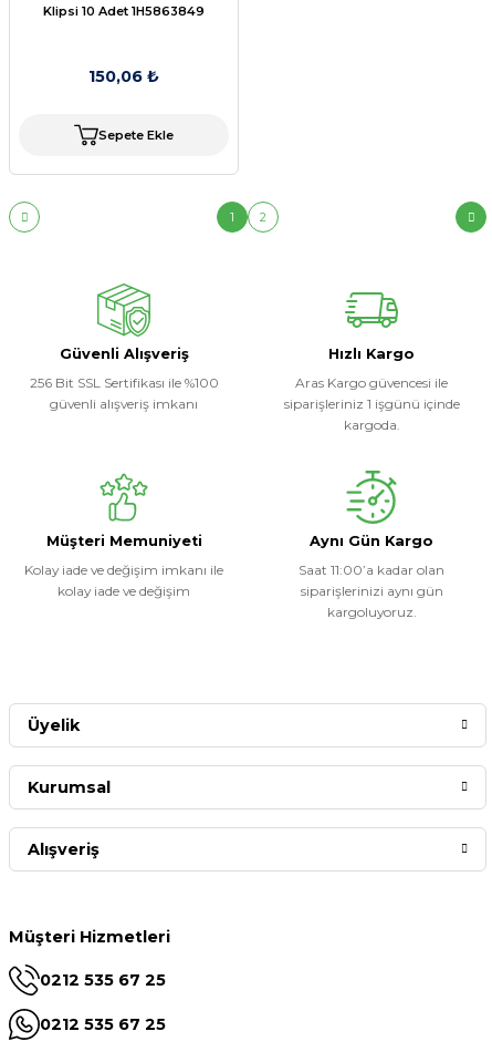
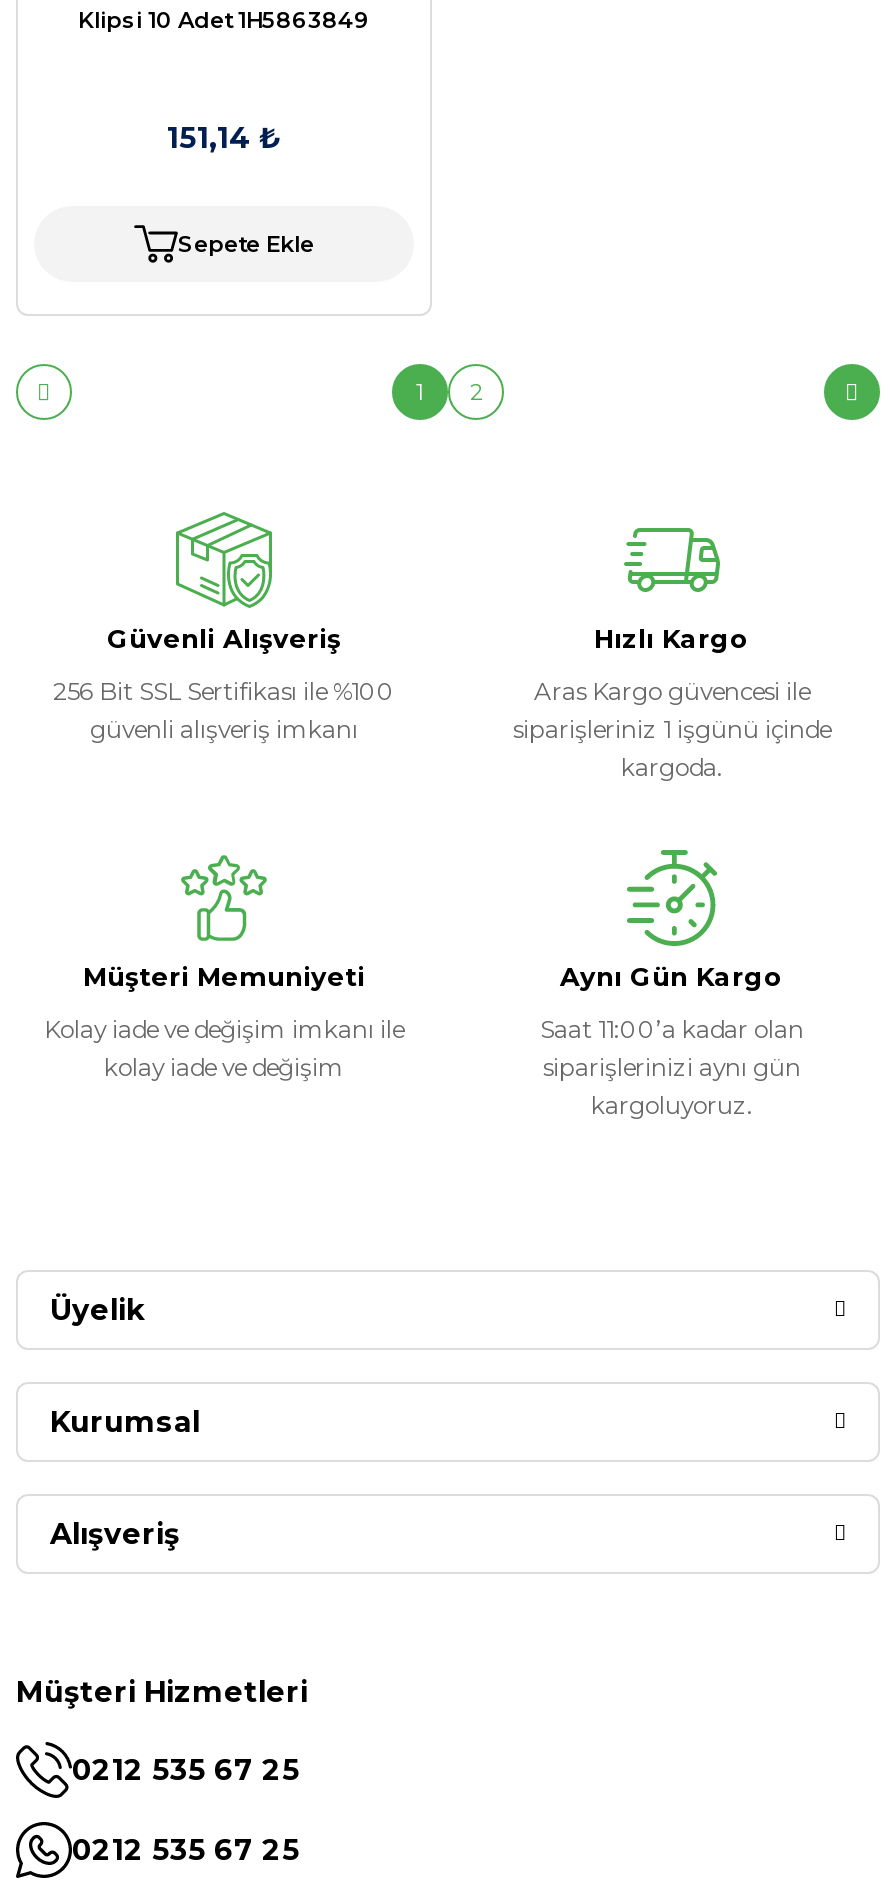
- 150,06 ₺
+ 151,14 ₺
